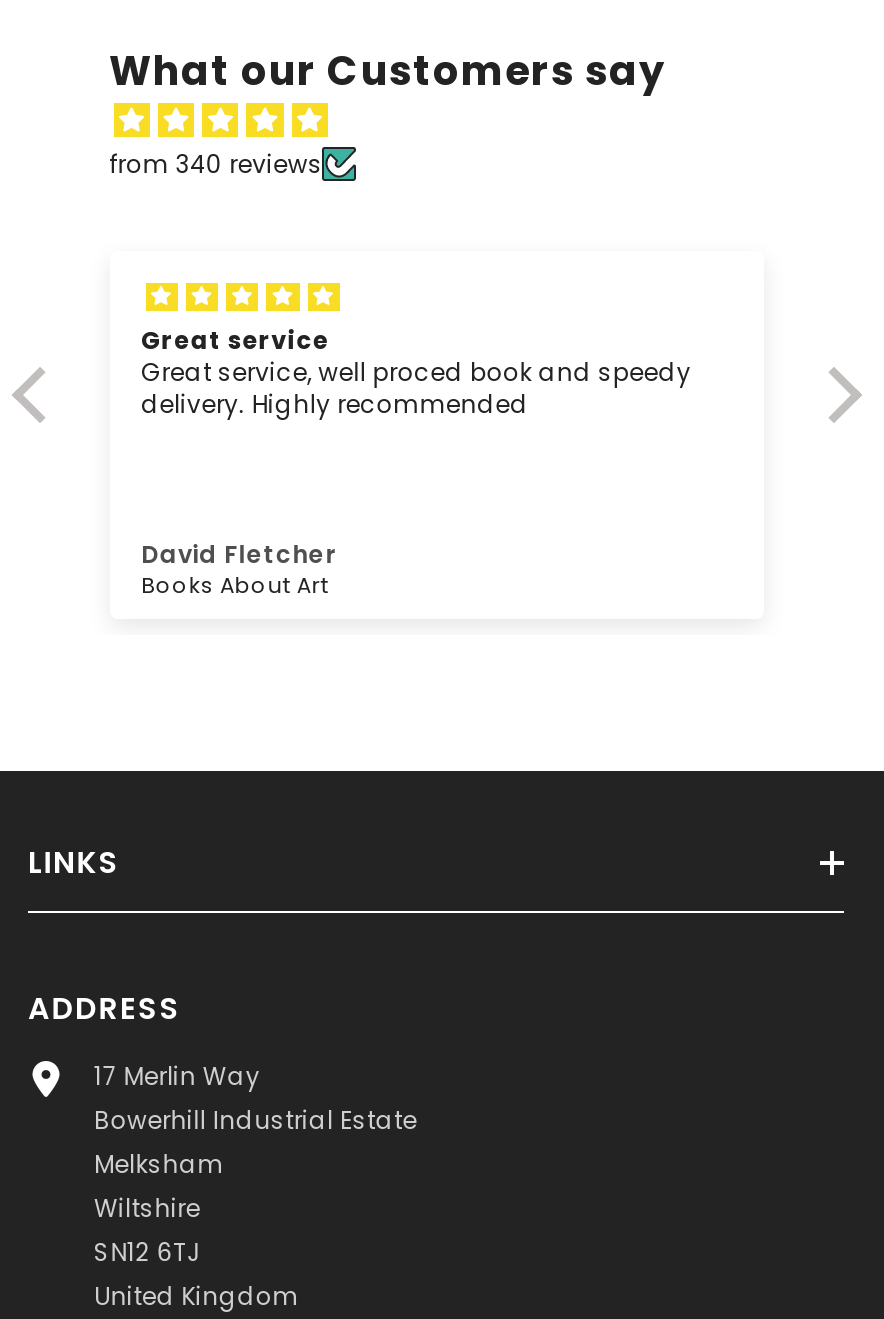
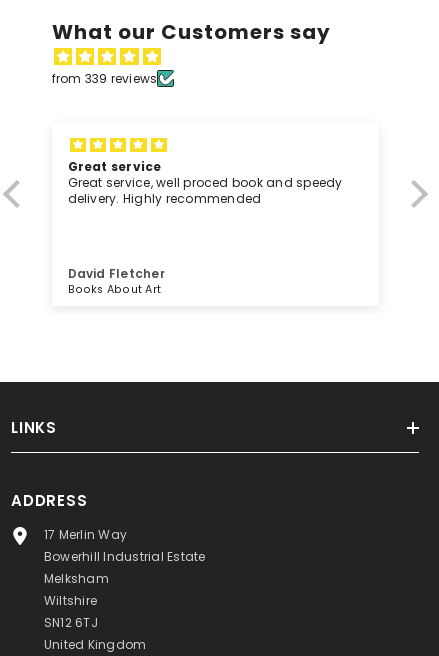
- from 340 reviews
+ from 339 reviews
